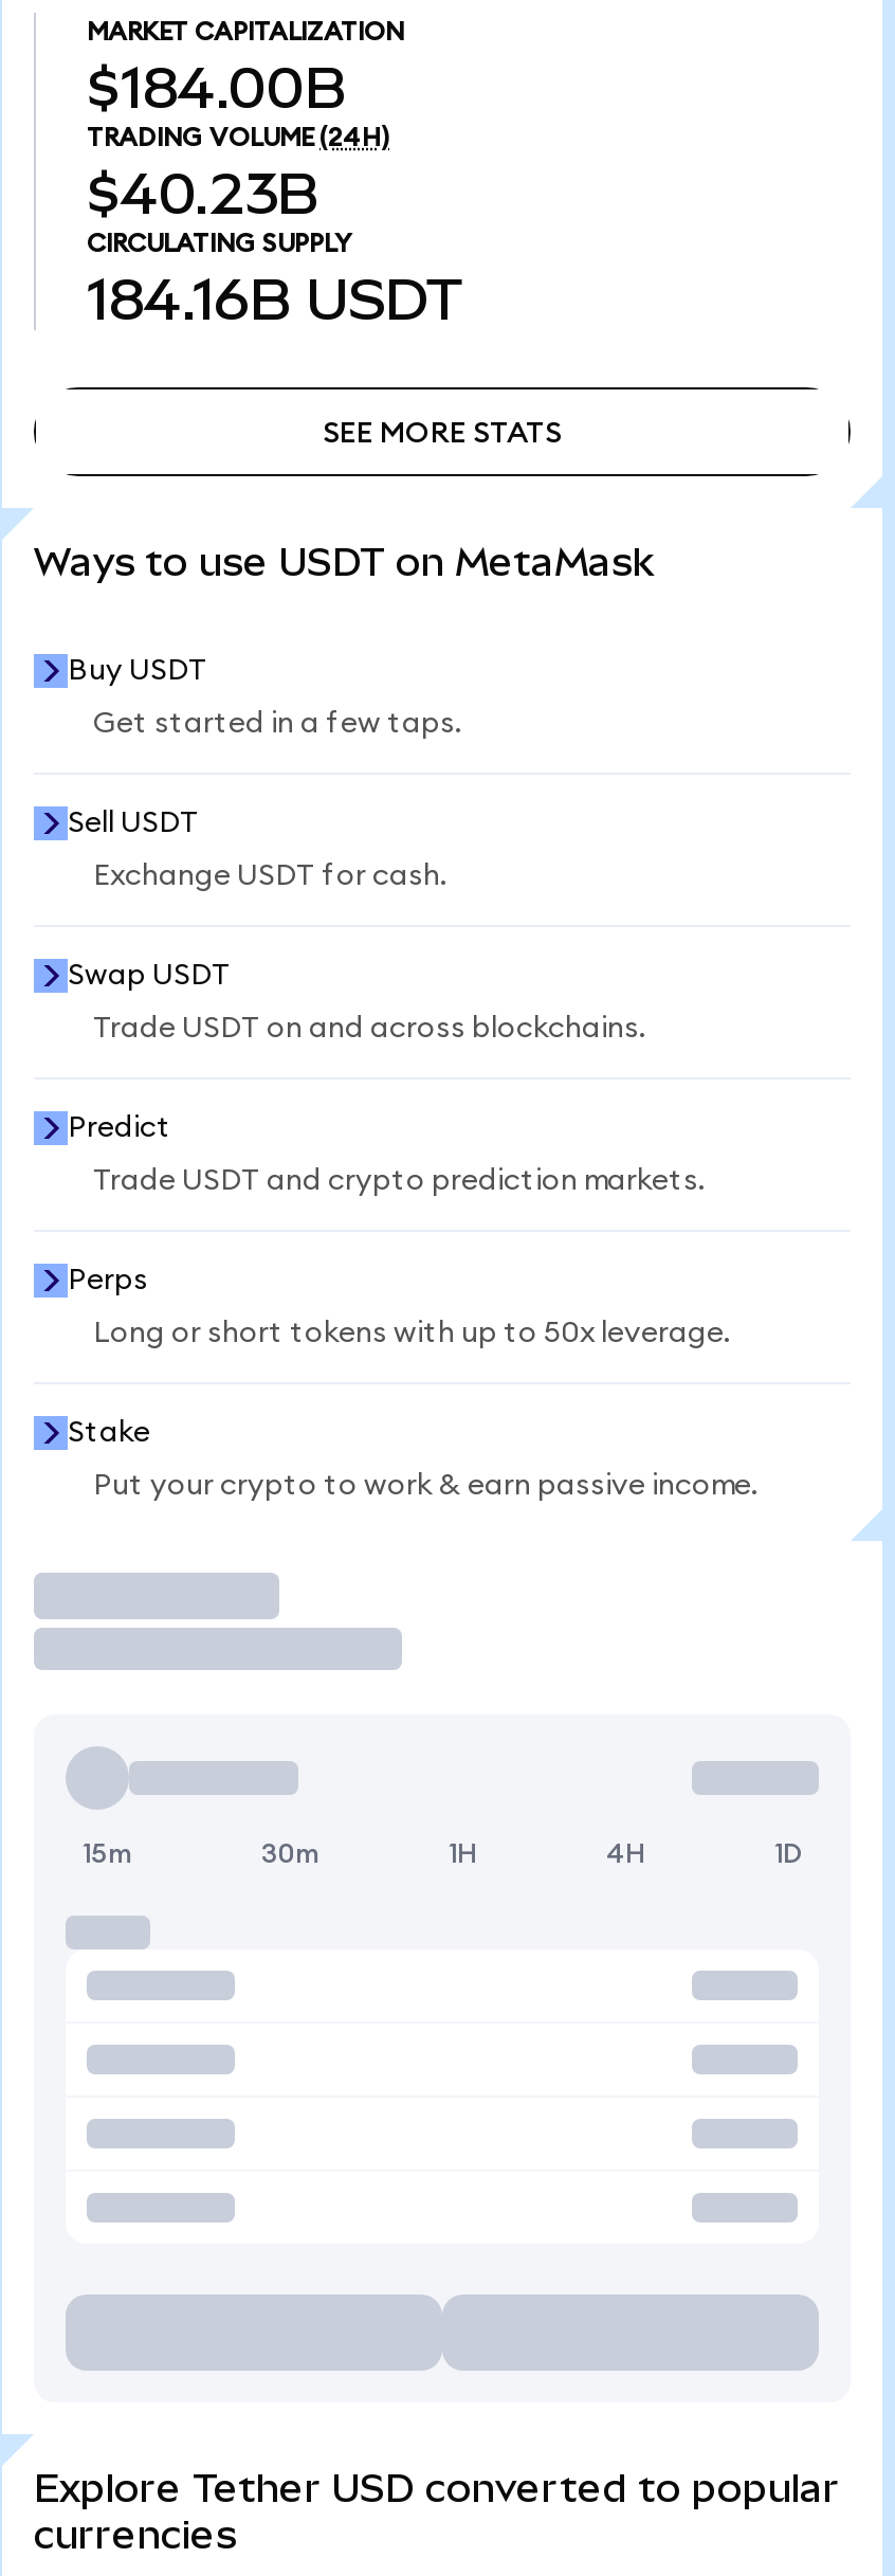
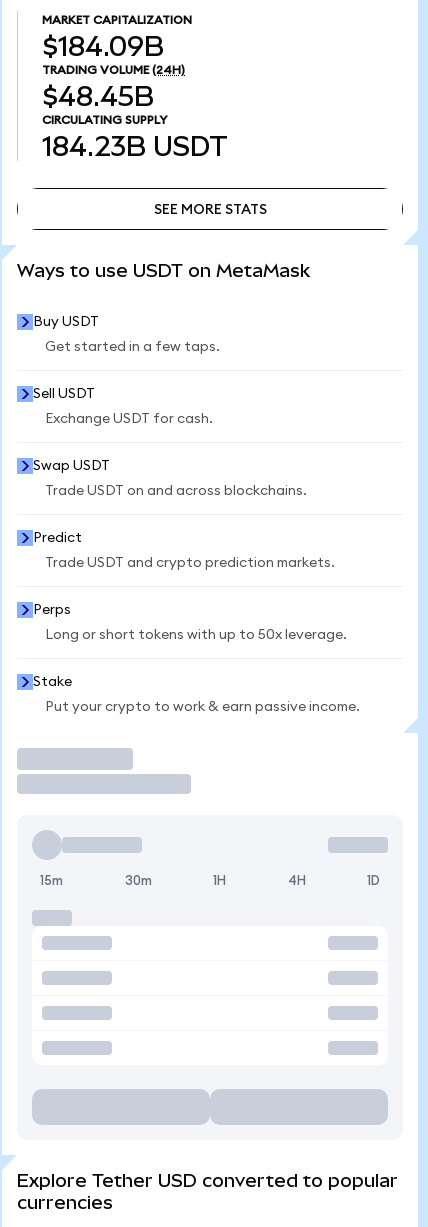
- $184.00B
+ $184.09B

- $40.23B
+ $48.45B

- 184.16B USDT
+ 184.23B USDT
